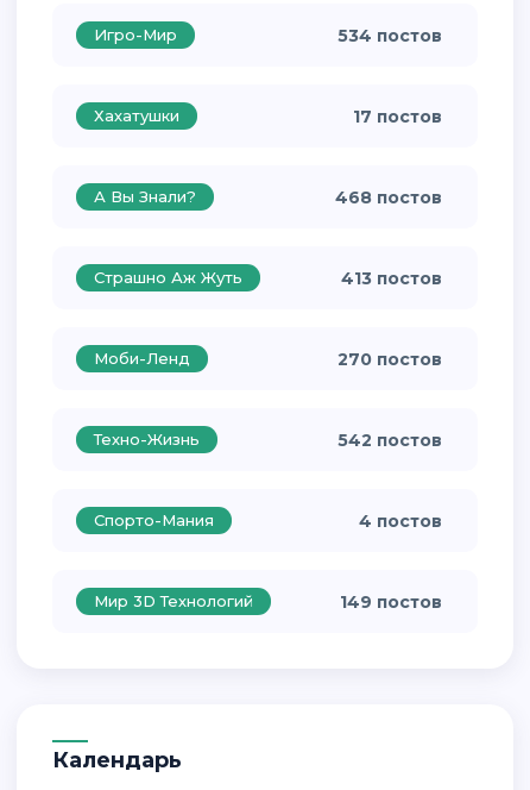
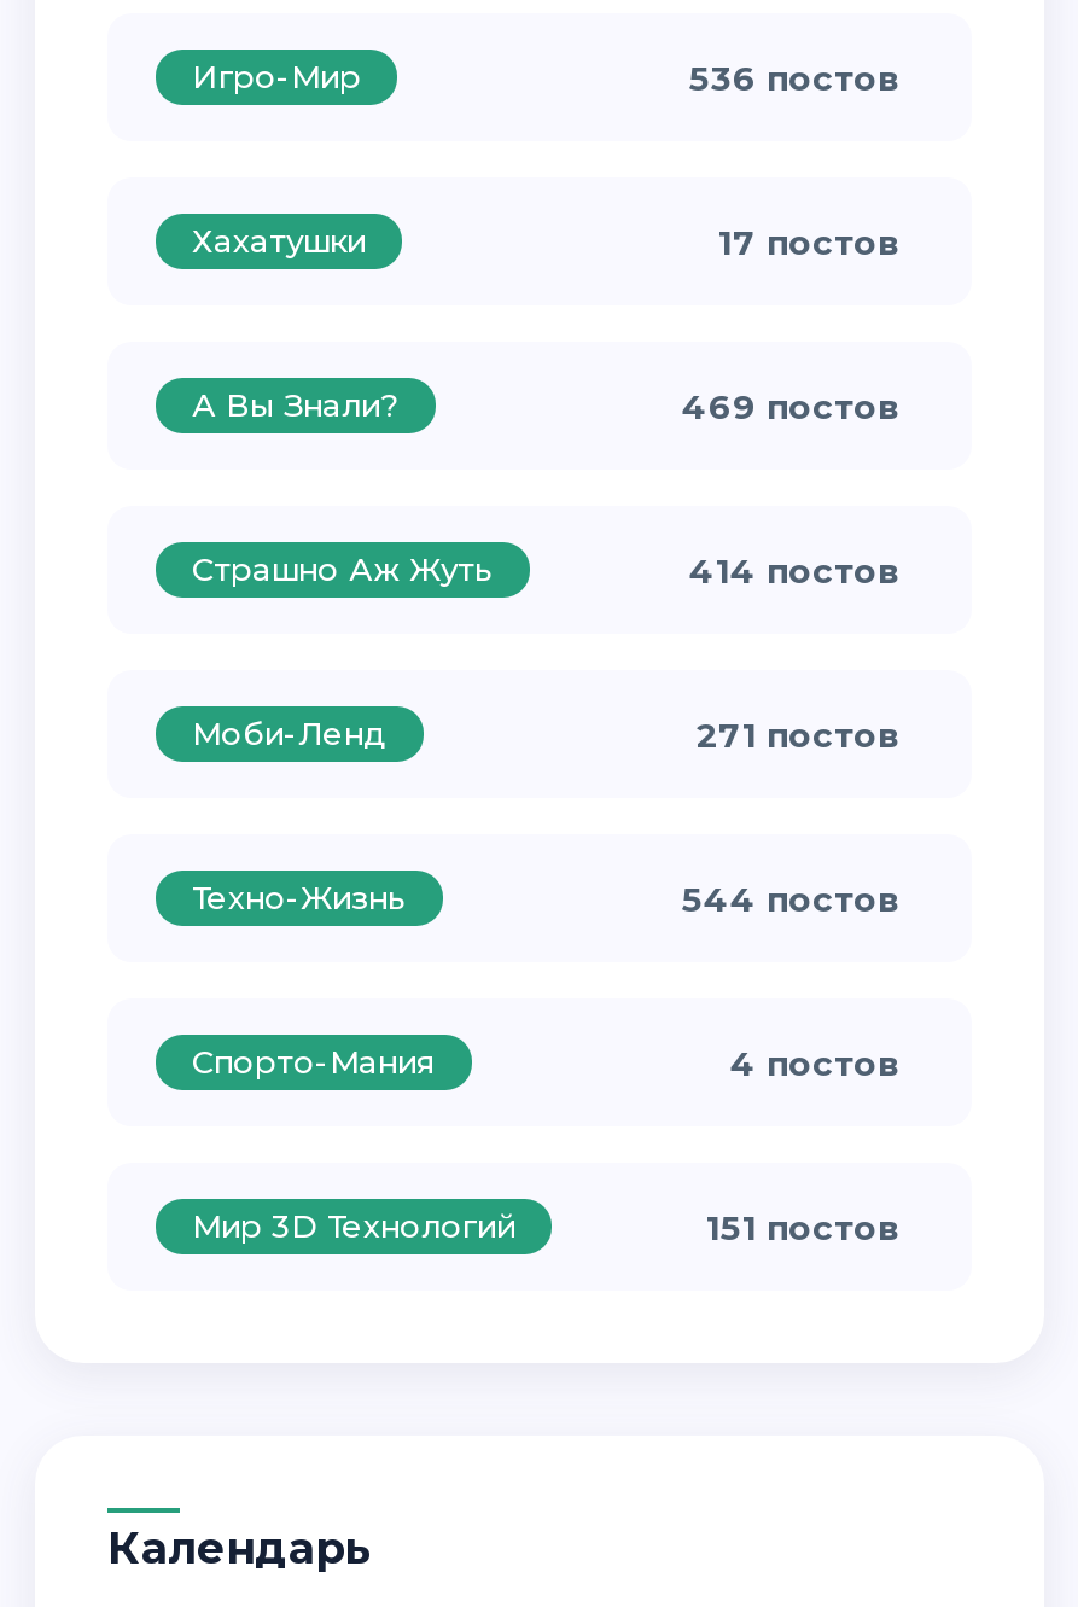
- 534 постов
+ 536 постов

- 468 постов
+ 469 постов

- 413 постов
+ 414 постов

- 270 постов
+ 271 постов

- 542 постов
+ 544 постов

- 149 постов
+ 151 постов
